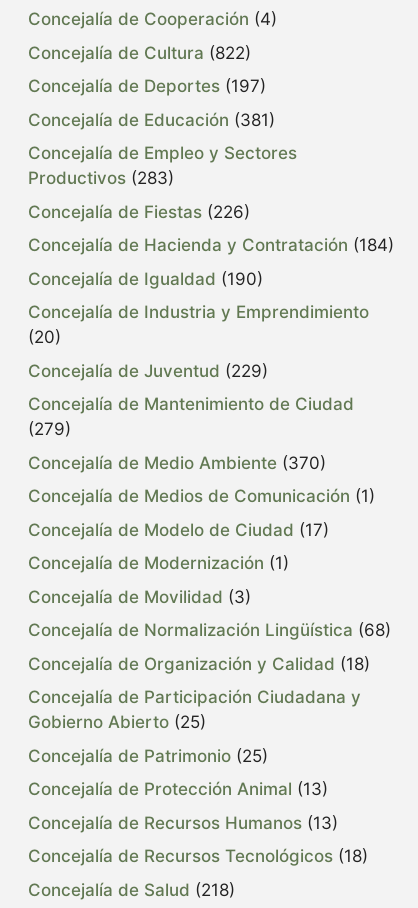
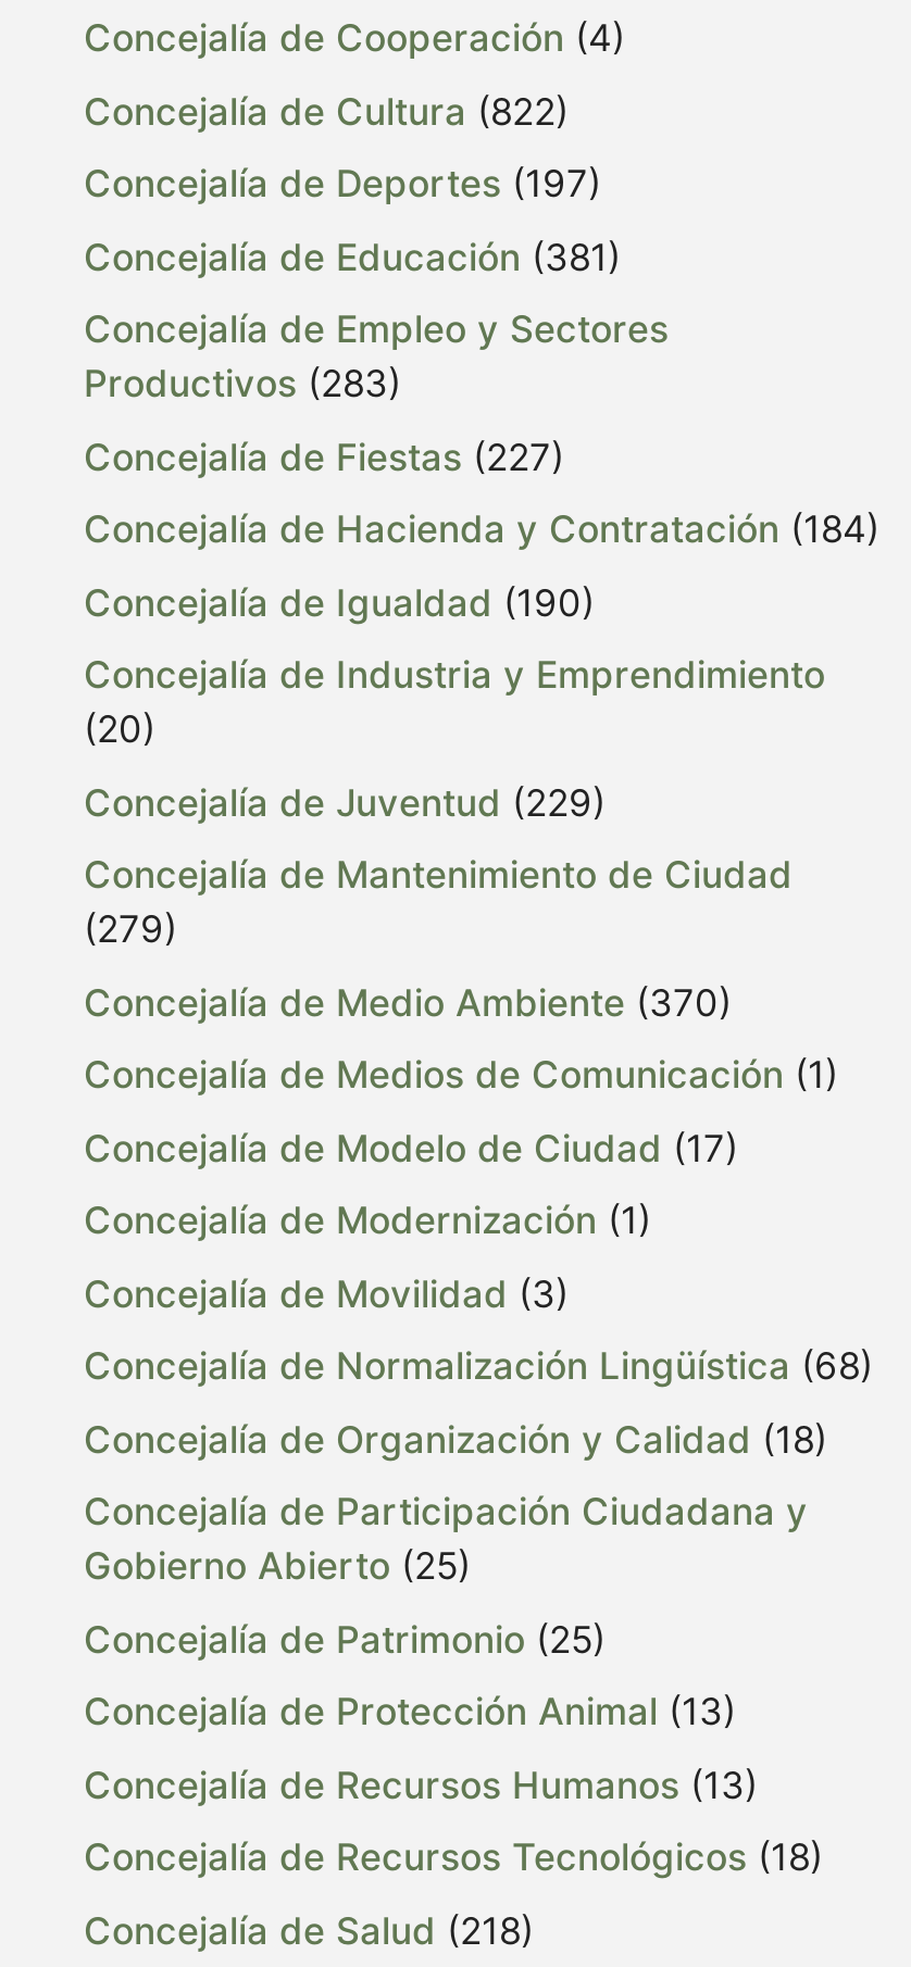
- Concejalía de Fiestas (226)
+ Concejalía de Fiestas (227)
